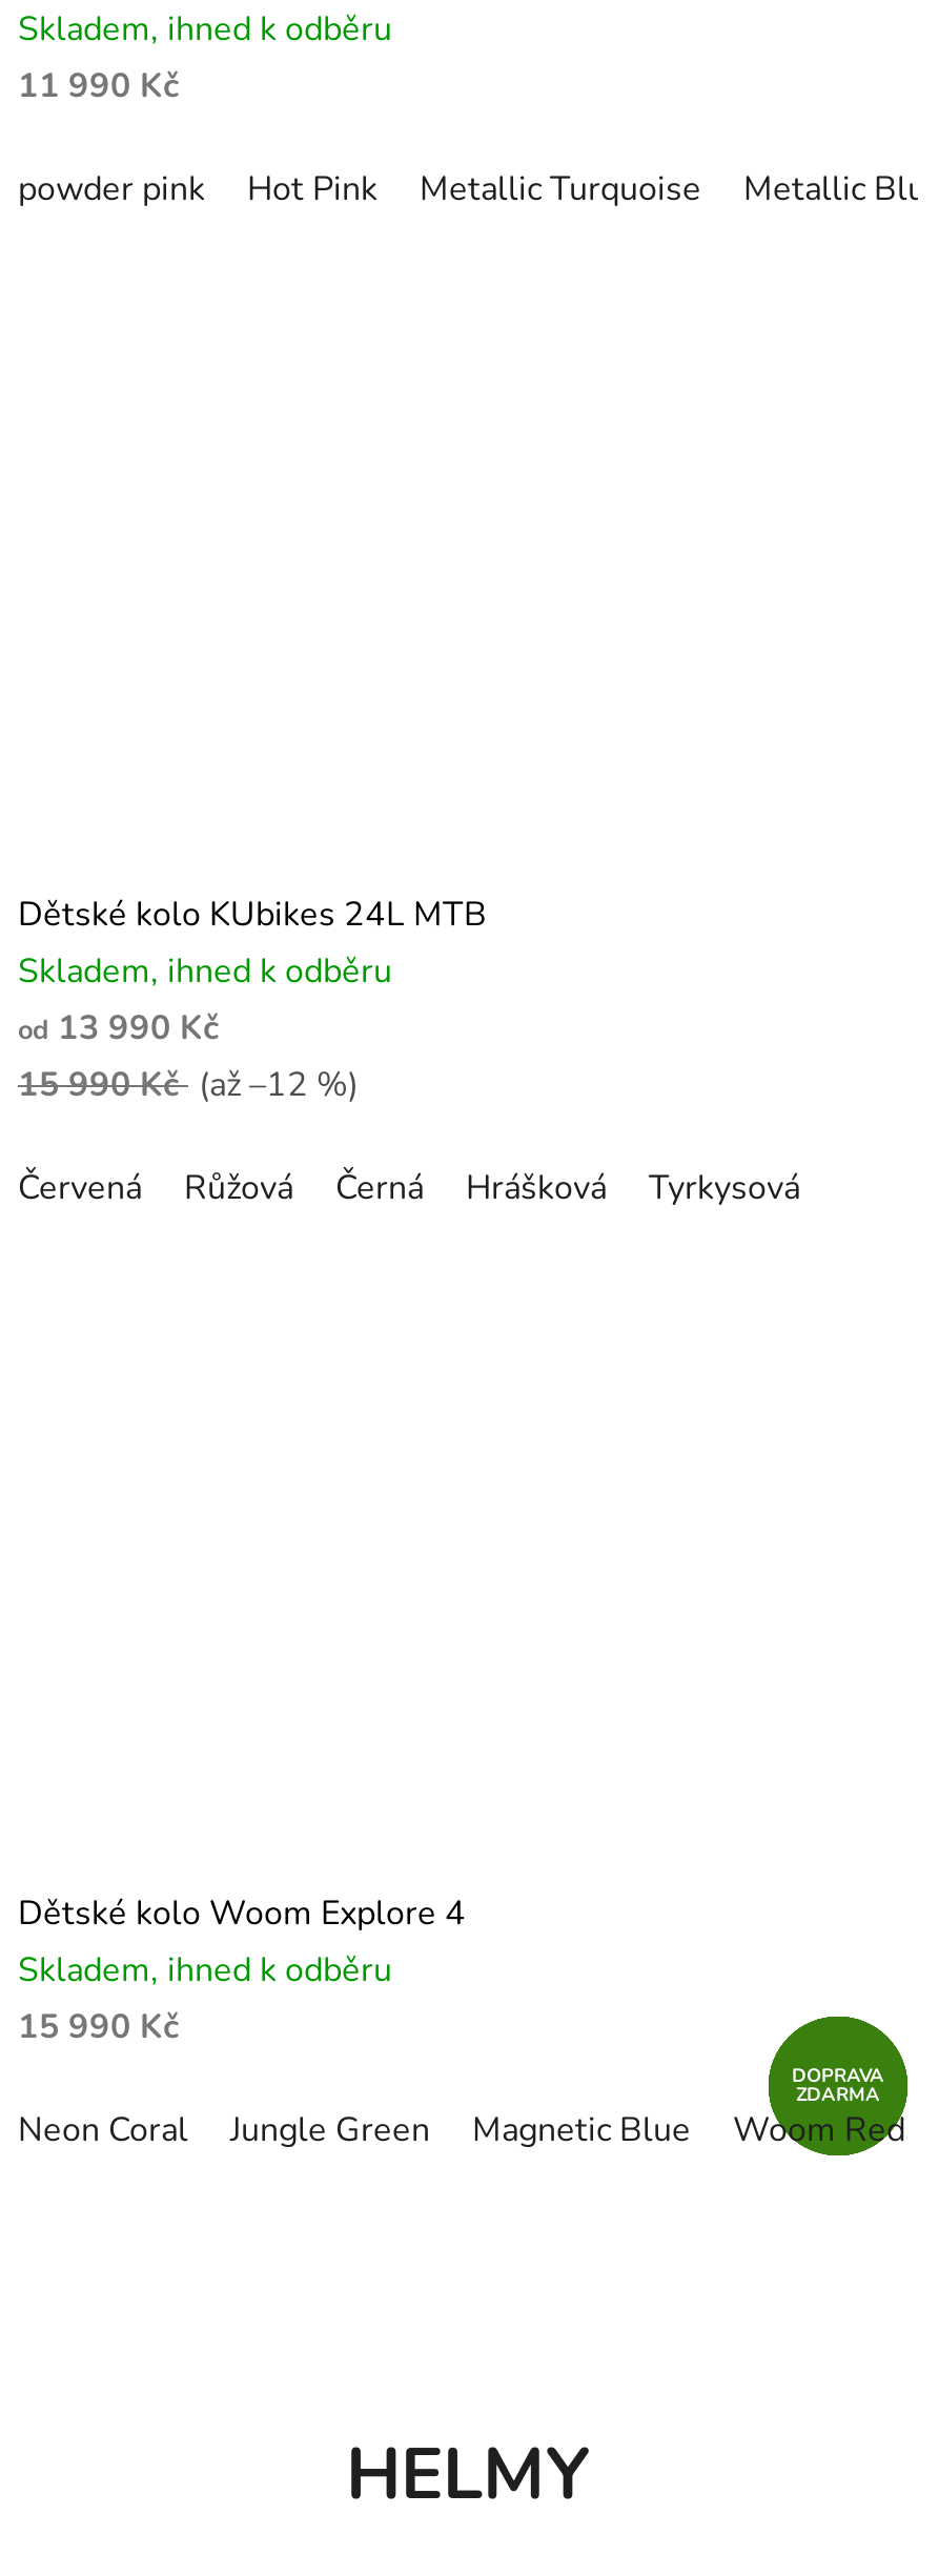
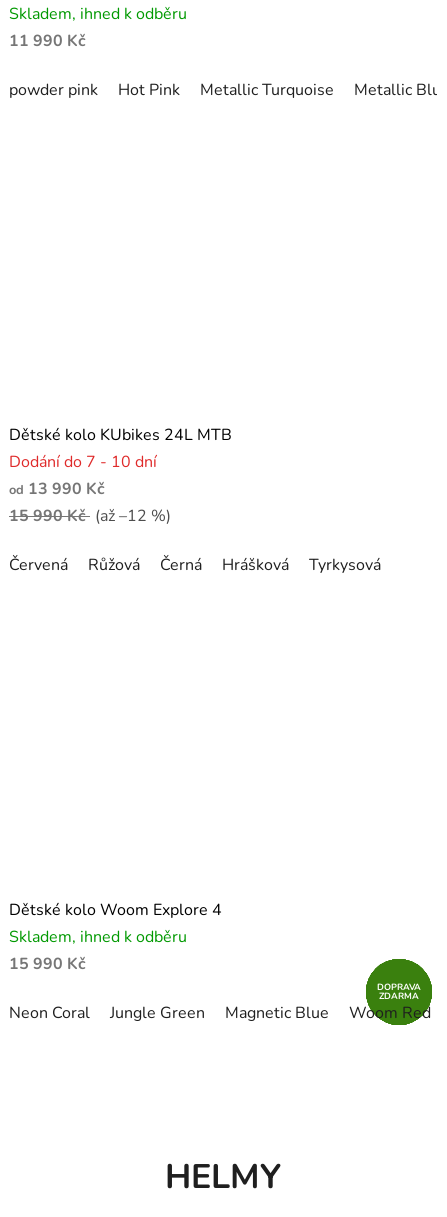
- Skladem, ihned k odběru
+ Dodání do 7 - 10 dní
